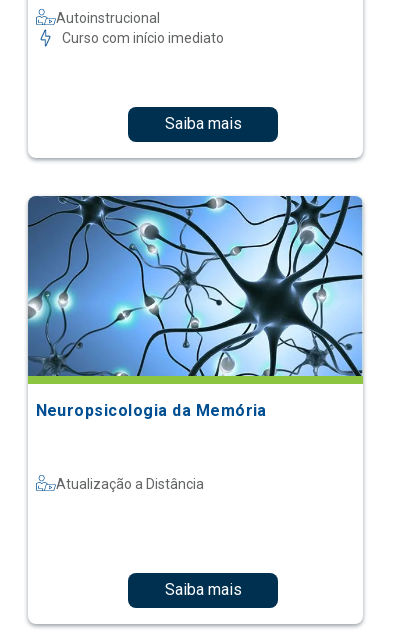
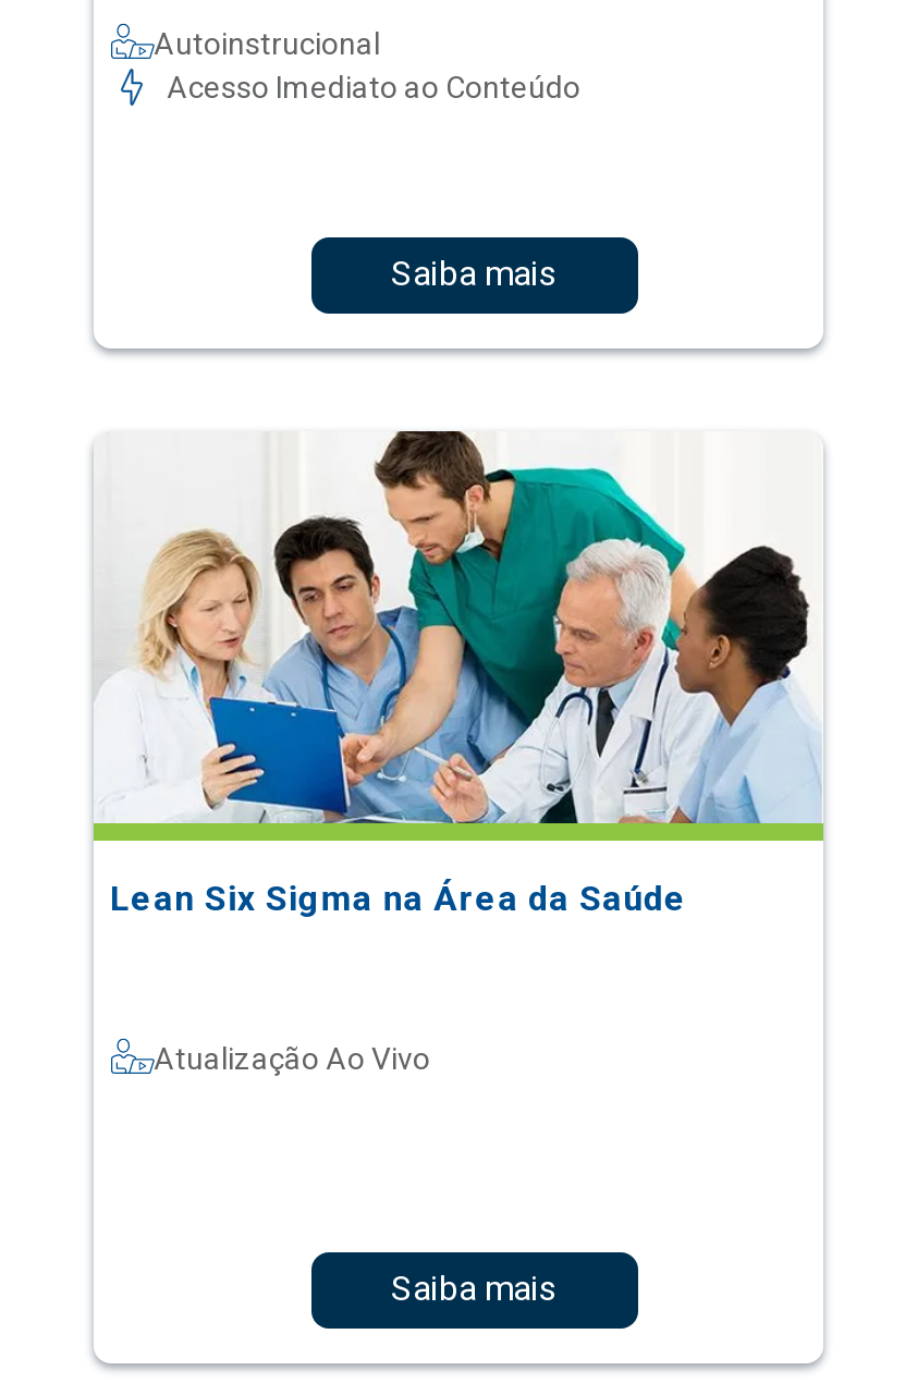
- Curso com início imediato
+ Acesso Imediato ao Conteúdo

- [image]
- Neuropsicologia da Memória
+ [image]
+ Lean Six Sigma na Área da Saúde

- Atualização a Distância
+ Atualização Ao Vivo
